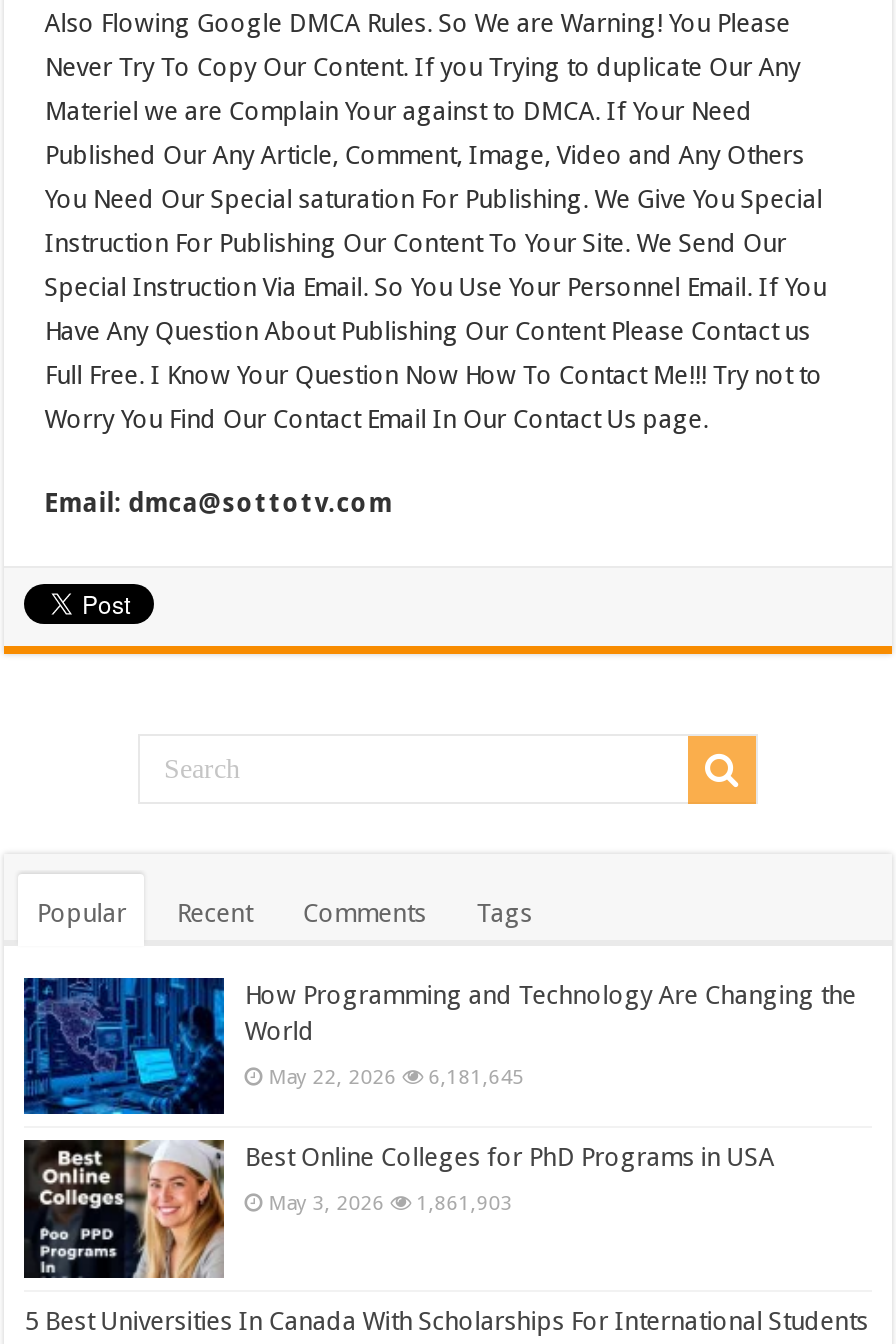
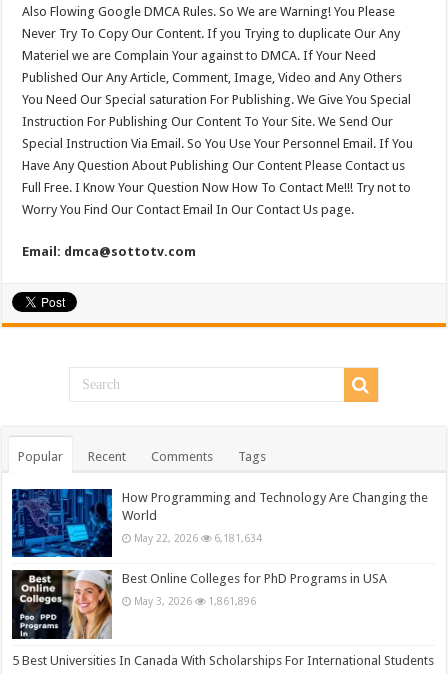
- May 22, 2026 6,181,645
+ May 22, 2026 6,181,634

- May 3, 2026 1,861,903
+ May 3, 2026 1,861,896
